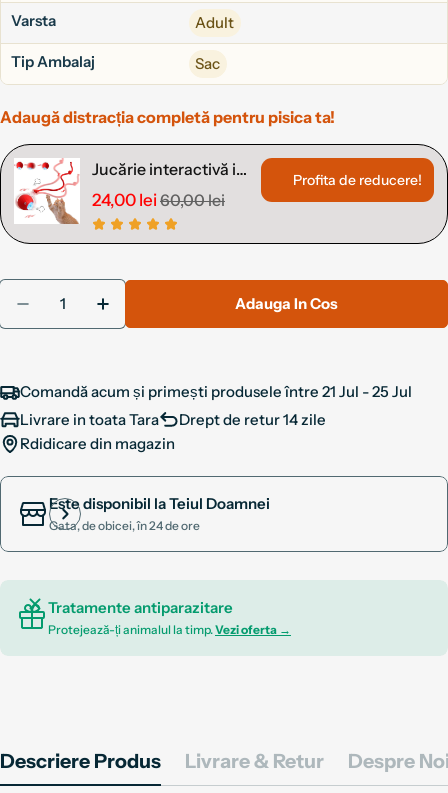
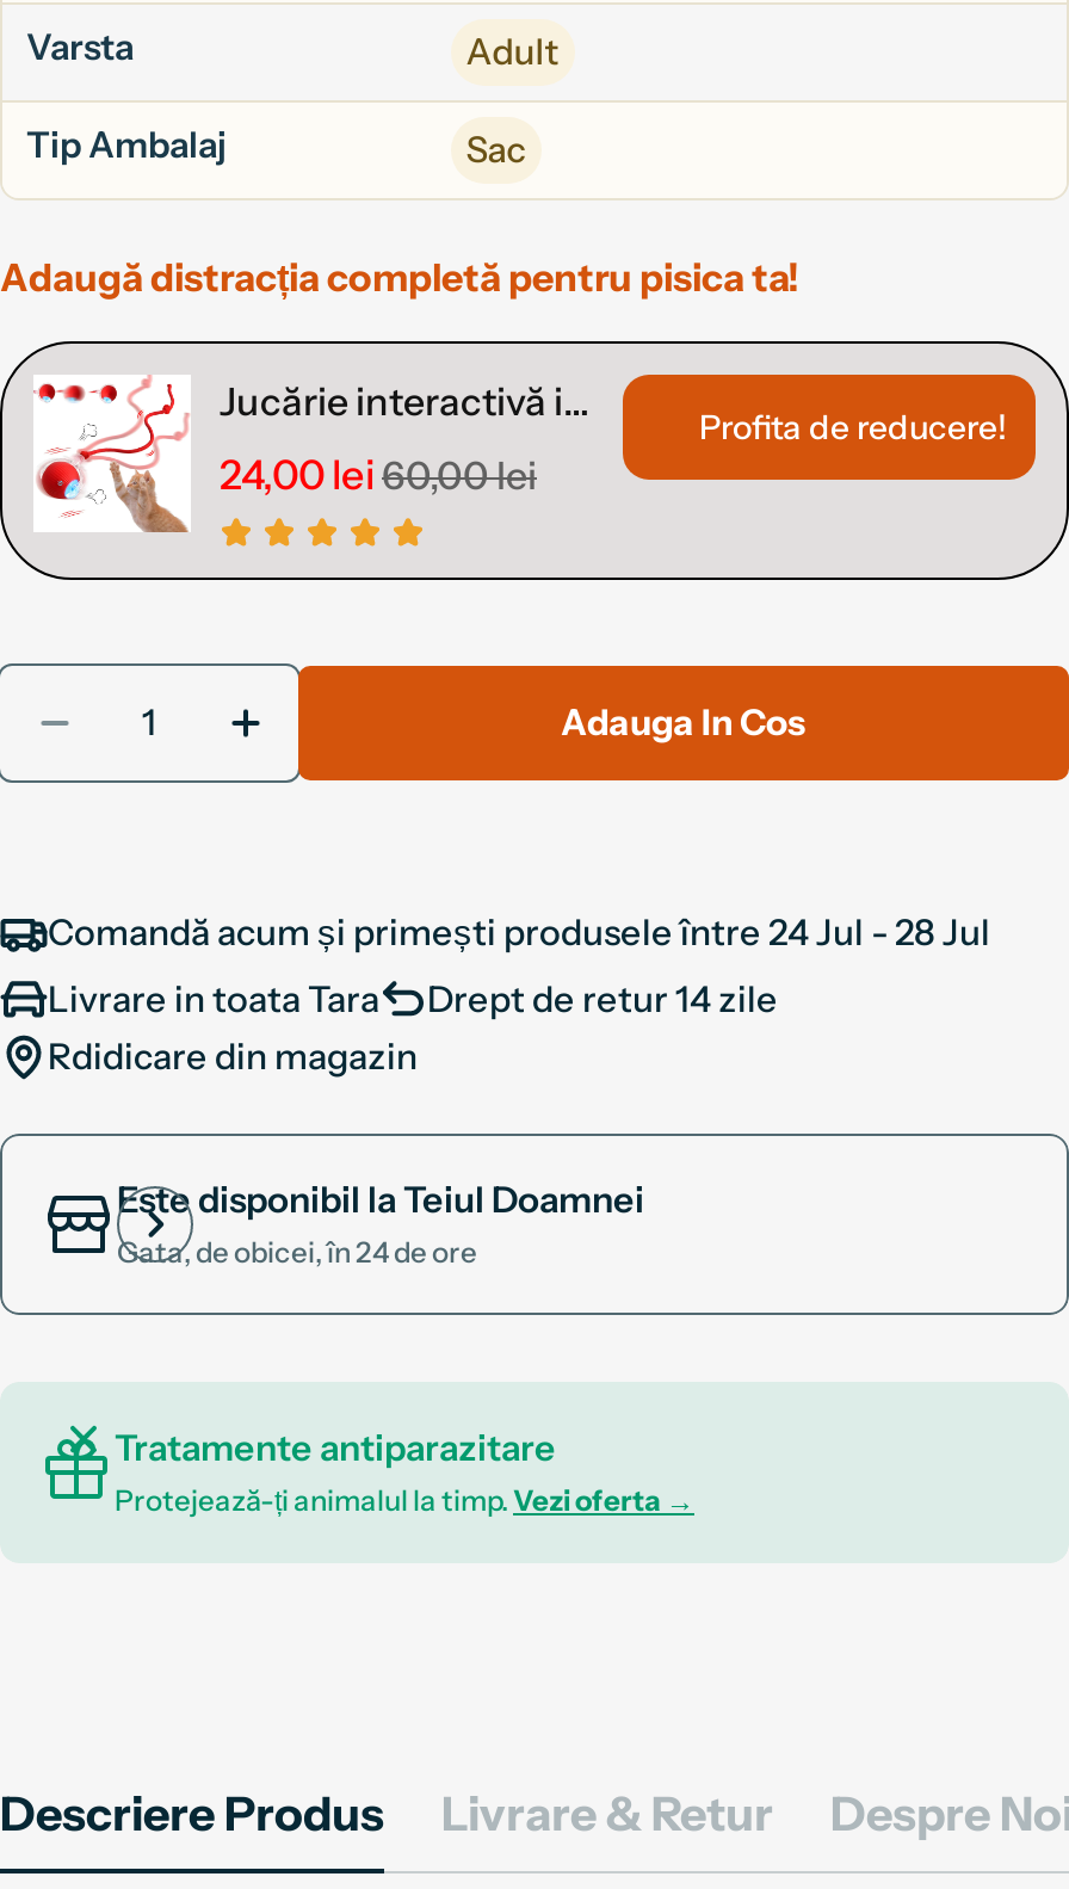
- Comandă acum și primești produsele între 21 Jul - 25 Jul
+ Comandă acum și primești produsele între 24 Jul - 28 Jul
